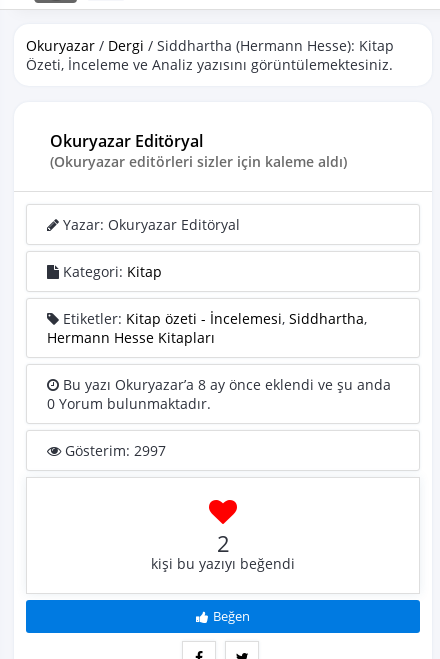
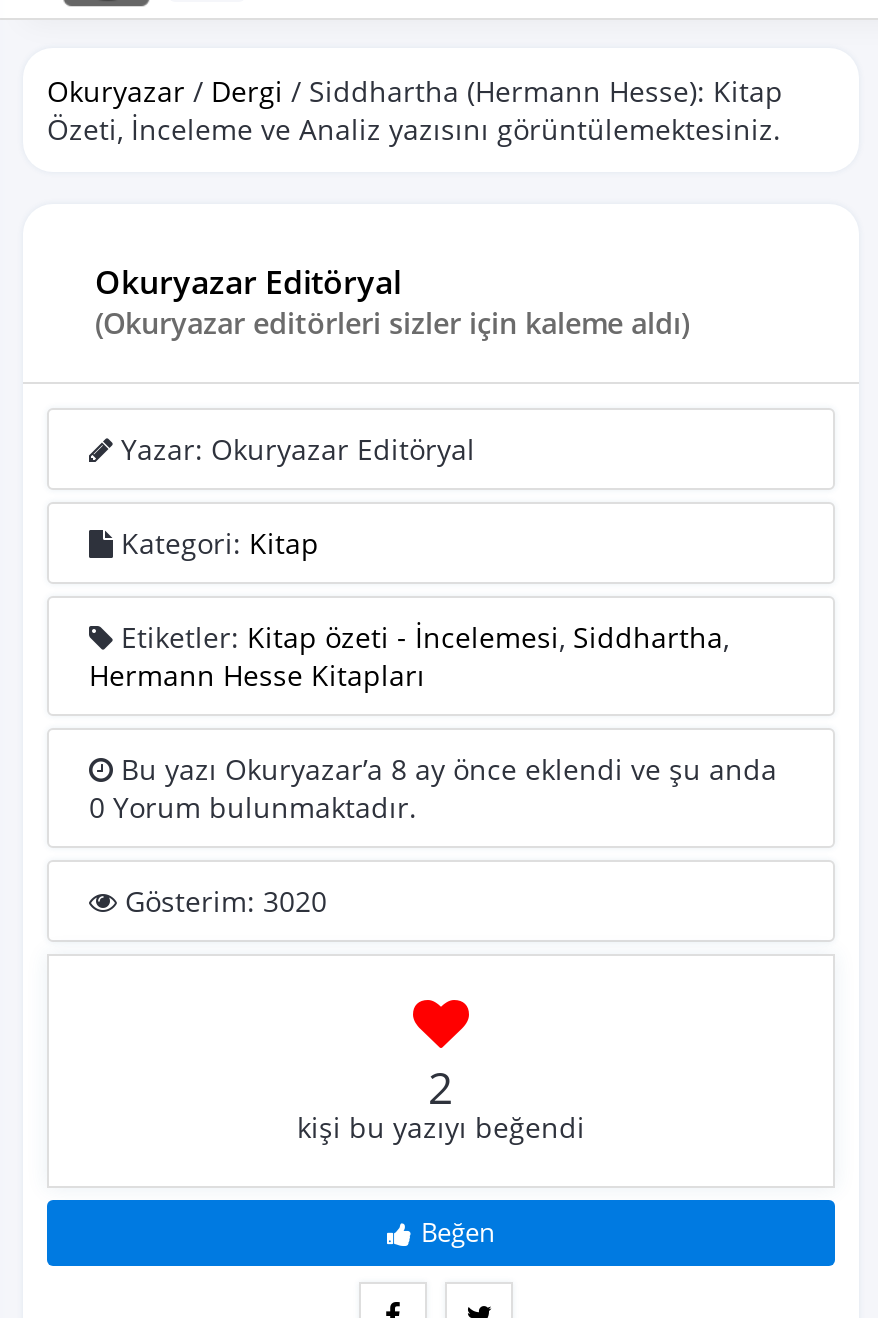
- Gösterim: 2997
+ Gösterim: 3020
